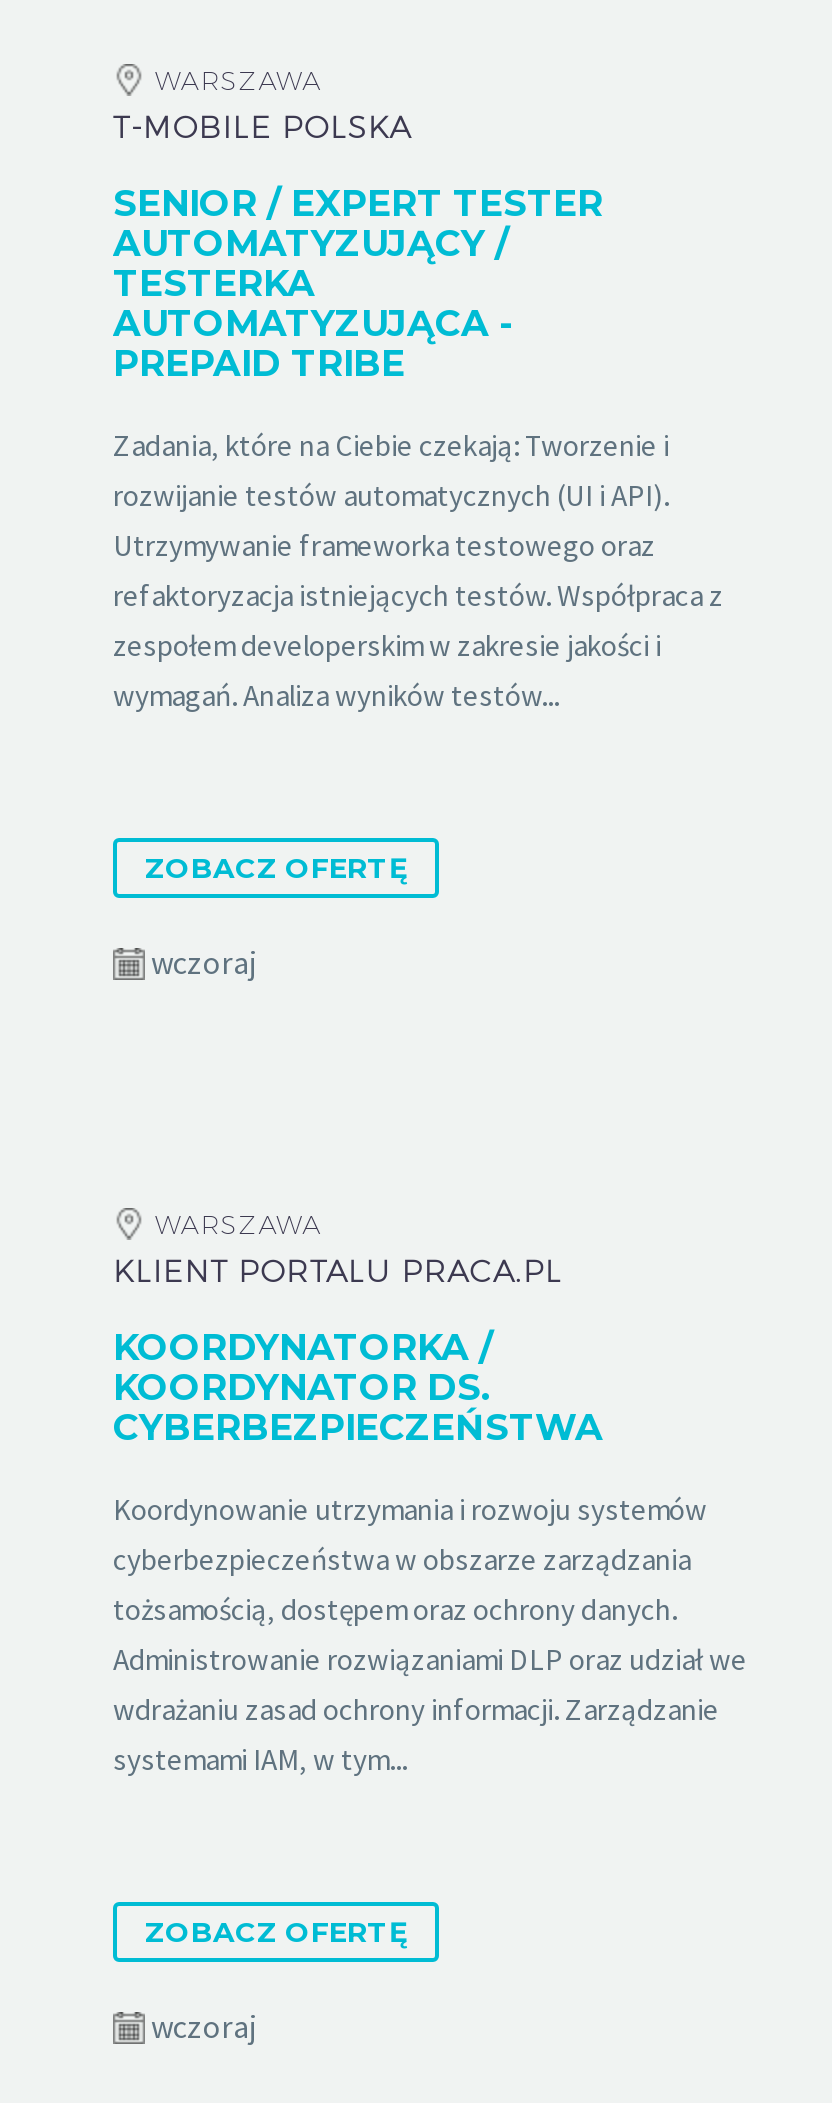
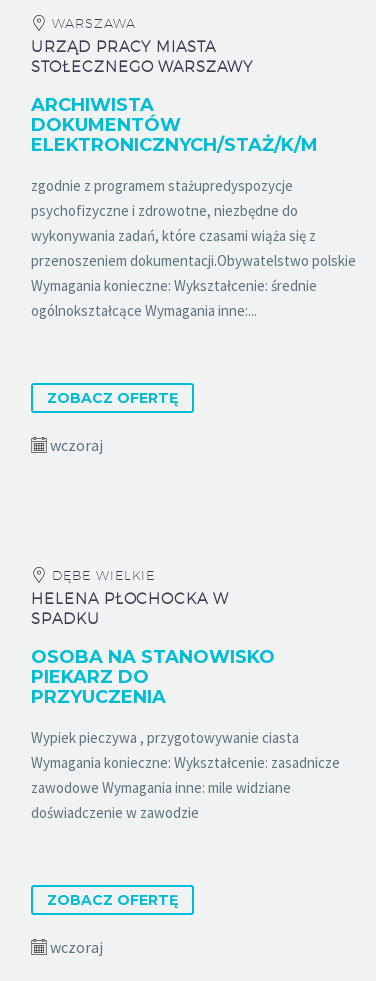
- T-MOBILE POLSKA
+ URZĄD PRACY MIASTA
+ STOŁECZNEGO WARSZAWY

- SENIOR / EXPERT TESTER
- AUTOMATYZUJĄCY /
- TESTERKA
- AUTOMATYZUJĄCA -
- PREPAID TRIBE
+ ARCHIWISTA
+ DOKUMENTÓW
+ ELEKTRONICZNYCH/STAŻ/K/M

- Zadania, które na Ciebie czekają: Tworzenie i
- rozwijanie testów automatycznych (UI i API).
- Utrzymywanie frameworka testowego oraz
- refaktoryzacja istniejących testów. Współpraca z
- zespołem developerskim w zakresie jakości i
- wymagań. Analiza wyników testów...
+ zgodnie z programem stażupredyspozycje
+ psychofizyczne i zdrowotne, niezbędne do
+ wykonywania zadań, które czasami wiąża się z
+ przenoszeniem dokumentacji.Obywatelstwo polskie
+ Wymagania konieczne: Wykształcenie: średnie
+ ogólnokształcące Wymagania inne:...

- WARSZAWA
- KLIENT PORTALU PRACA.PL
+ DĘBE WIELKIE
+ HELENA PŁOCHOCKA W
+ SPADKU

- KOORDYNATORKA /
- KOORDYNATOR DS.
- CYBERBEZPIECZEŃSTWA
+ OSOBA NA STANOWISKO
+ PIEKARZ DO
+ PRZYUCZENIA

- Koordynowanie utrzymania i rozwoju systemów
- cyberbezpieczeństwa w obszarze zarządzania
- tożsamością, dostępem oraz ochrony danych.
- Administrowanie rozwiązaniami DLP oraz udział we
- wdrażaniu zasad ochrony informacji. Zarządzanie
- systemami IAM, w tym...
+ Wypiek pieczywa , przygotowywanie ciasta
+ Wymagania konieczne: Wykształcenie: zasadnicze
+ zawodowe Wymagania inne: mile widziane
+ doświadczenie w zawodzie
